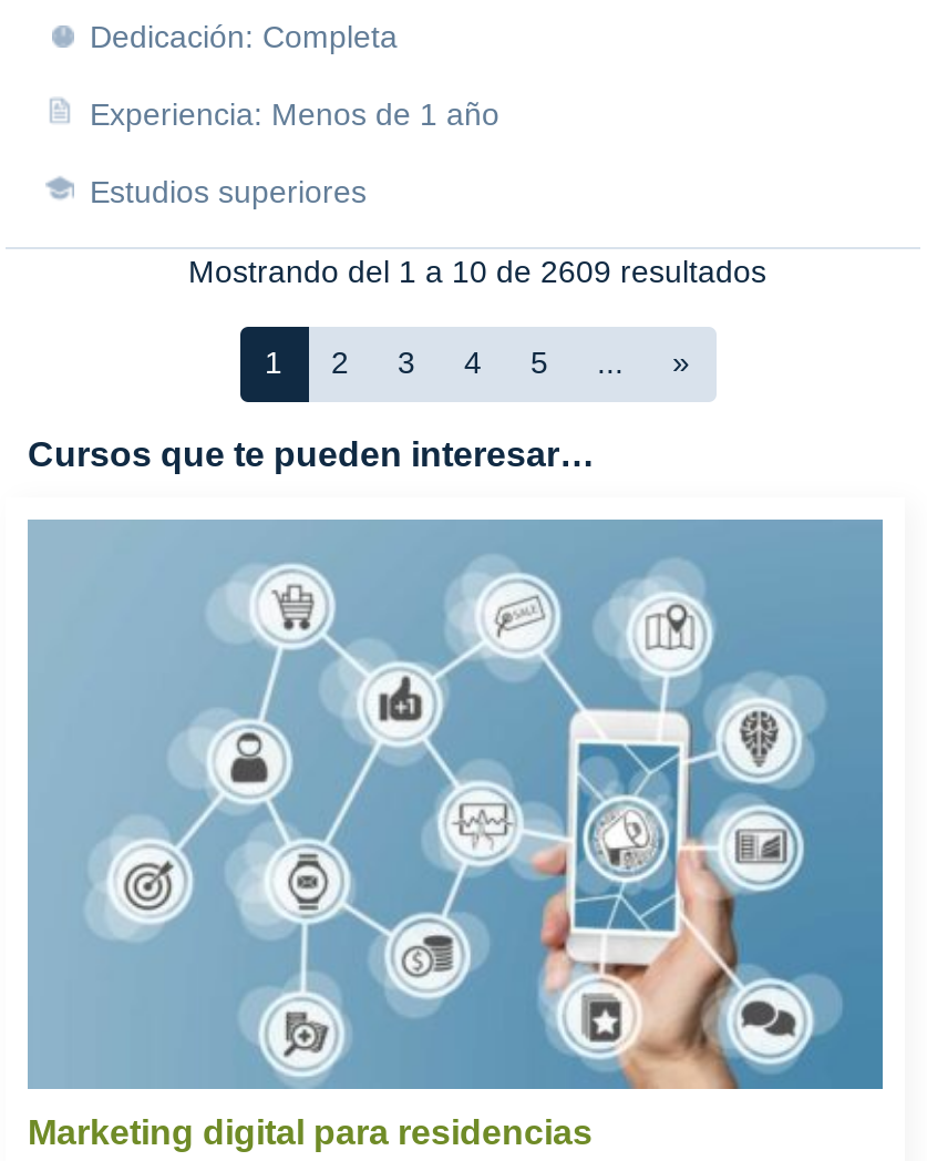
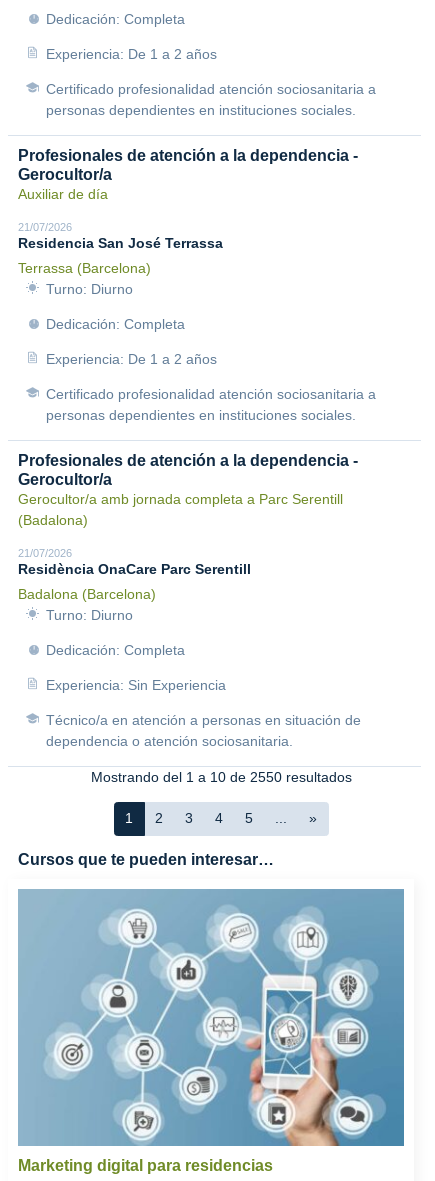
- Experiencia: Menos de 1 año
- Estudios superiores
- Mostrando del 1 a 10 de 2609 resultados
+ Experiencia: De 1 a 2 años
+ Certificado profesionalidad atención sociosanitaria a
+ personas dependientes en instituciones sociales.
+ Profesionales de atención a la dependencia -
+ Gerocultor/a
+ Auxiliar de día
+ 21/07/2026
+ Residencia San José Terrassa
+ Terrassa (Barcelona)
+ Turno: Diurno
+ Dedicación: Completa
+ Experiencia: De 1 a 2 años
+ Certificado profesionalidad atención sociosanitaria a
+ personas dependientes en instituciones sociales.
+ Profesionales de atención a la dependencia -
+ Gerocultor/a
+ Gerocultor/a amb jornada completa a Parc Serentill
+ (Badalona)
+ 21/07/2026
+ Residència OnaCare Parc Serentill
+ Badalona (Barcelona)
+ Turno: Diurno
+ Dedicación: Completa
+ Experiencia: Sin Experiencia
+ Técnico/a en atención a personas en situación de
+ dependencia o atención sociosanitaria.
+ Mostrando del 1 a 10 de 2550 resultados
